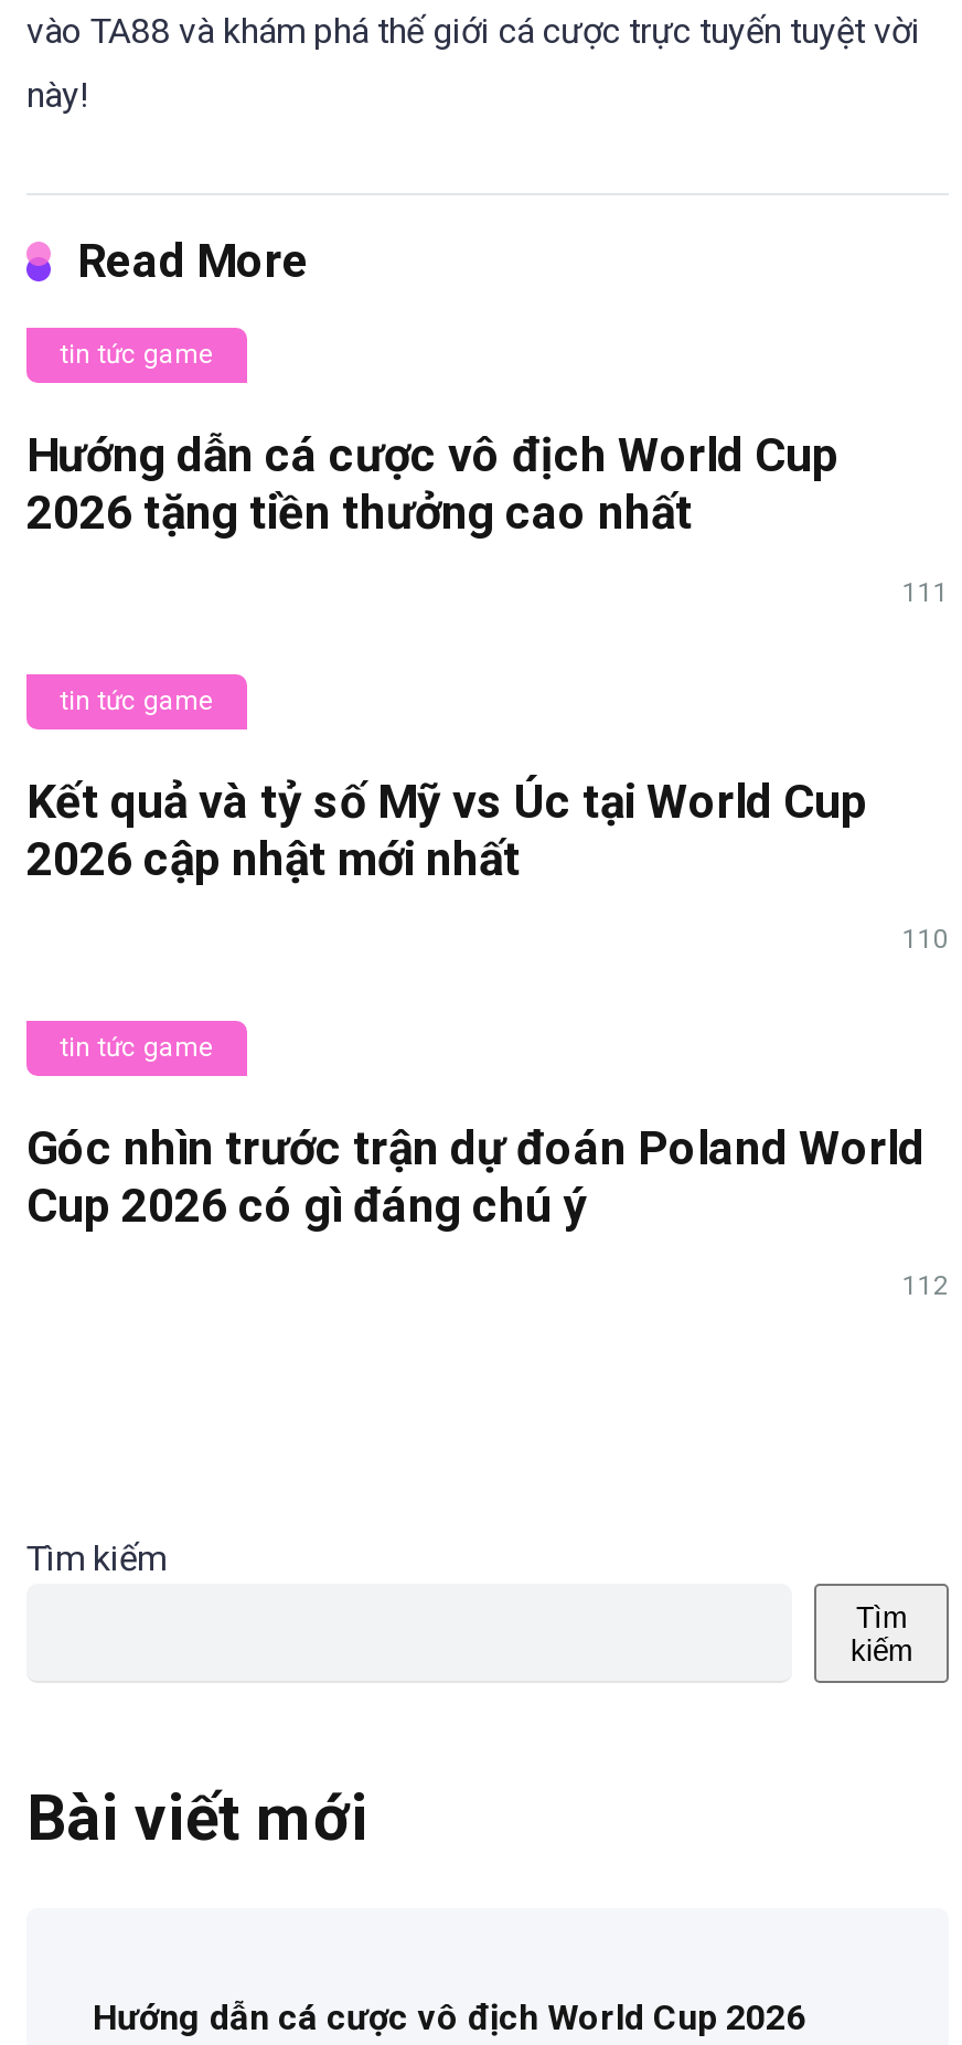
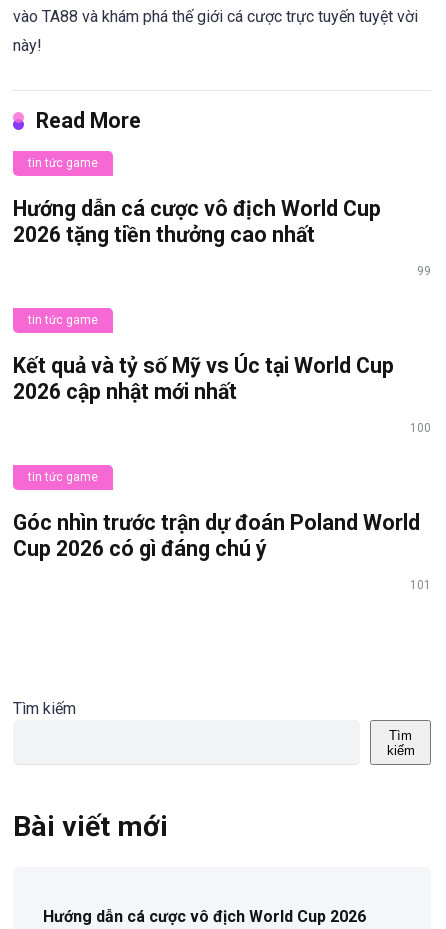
- 111
+ 99

- 110
+ 100

- 112
+ 101
